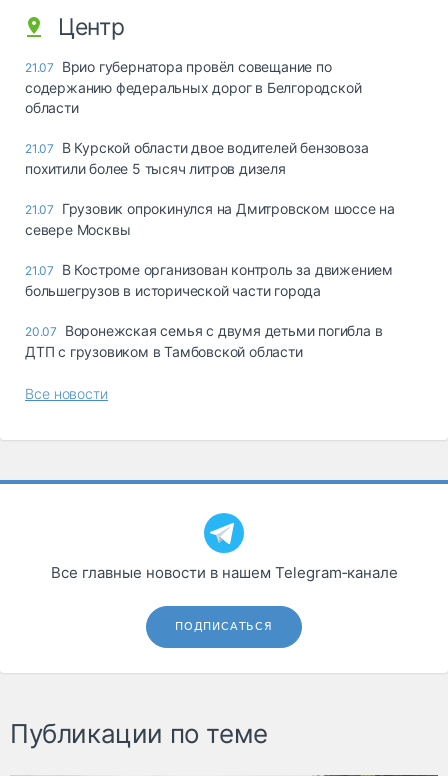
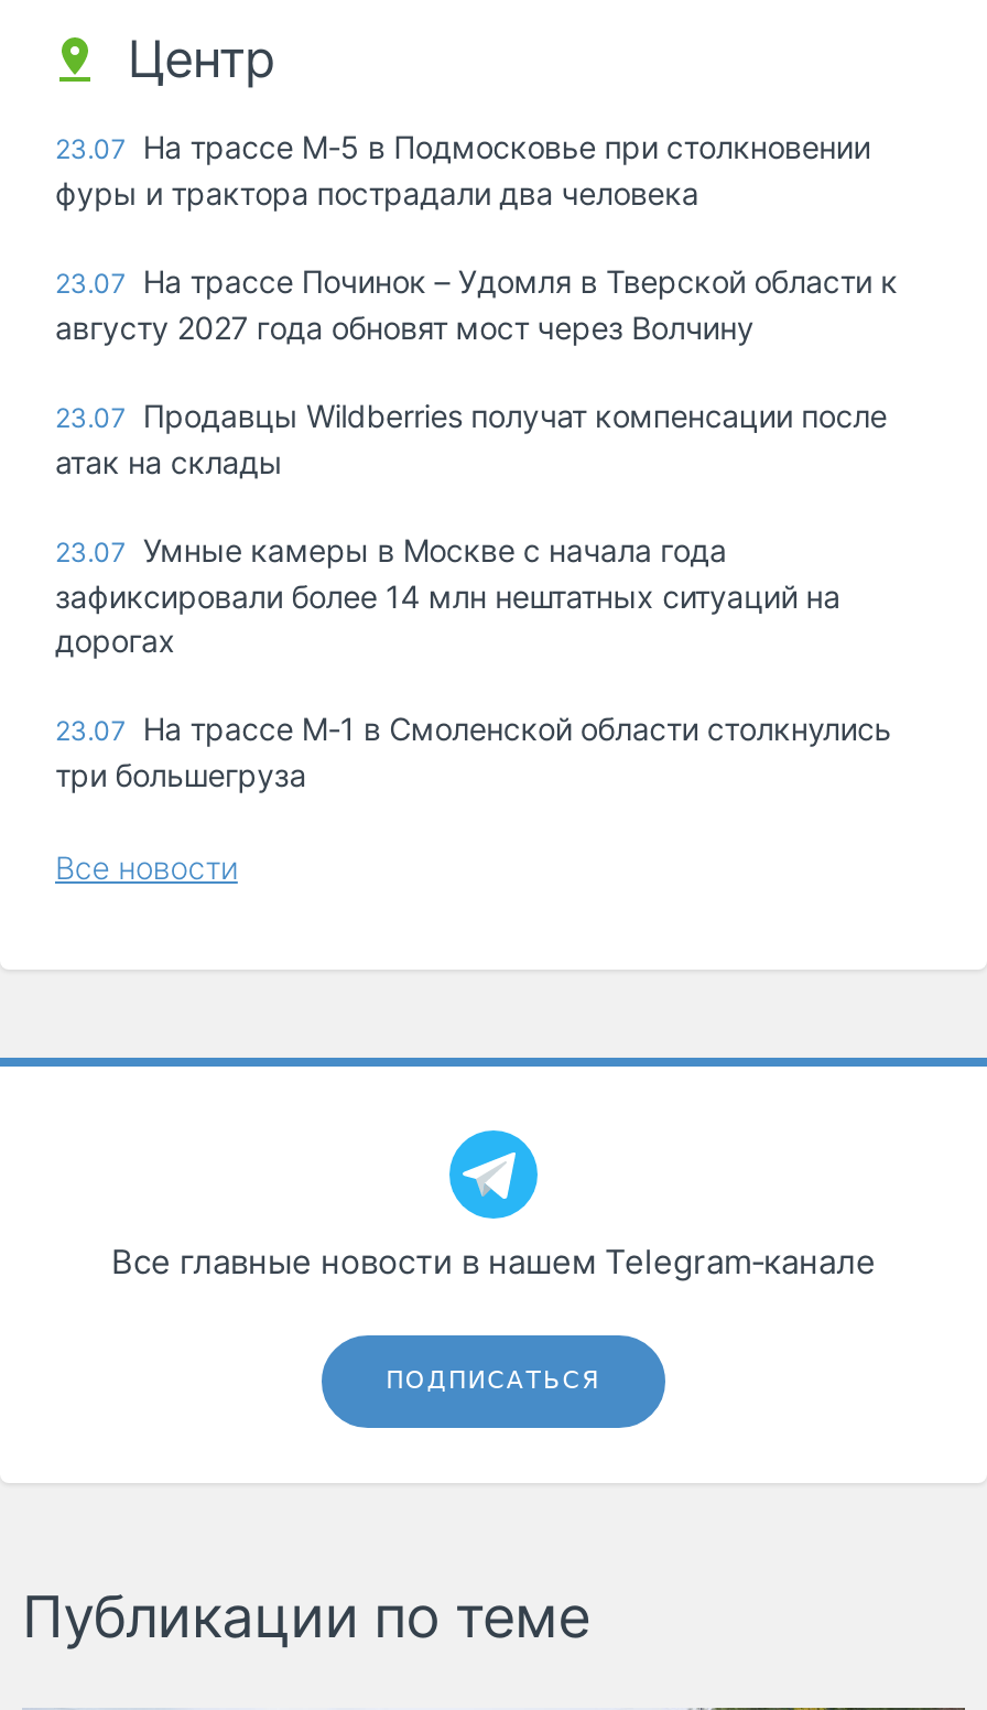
- 21.07 Врио губернатора провёл совещание по
- содержанию федеральных дорог в Белгородской
- области
+ 23.07 На трассе М-5 в Подмосковье при столкновении
+ фуры и трактора пострадали два человека

- 21.07 В Курской области двое водителей бензовоза
- похитили более 5 тысяч литров дизеля
+ 23.07 На трассе Починок – Удомля в Тверской области к
+ августу 2027 года обновят мост через Волчину

- 21.07 Грузовик опрокинулся на Дмитровском шоссе на
- севере Москвы
+ 23.07 Продавцы Wildberries получат компенсации после
+ атак на склады

- 21.07 В Костроме организован контроль за движением
- большегрузов в исторической части города
+ 23.07 Умные камеры в Москве с начала года
+ зафиксировали более 14 млн нештатных ситуаций на
+ дорогах

- 20.07 Воронежская семья с двумя детьми погибла в
- ДТП с грузовиком в Тамбовской области
+ 23.07 На трассе М-1 в Смоленской области столкнулись
+ три большегруза
